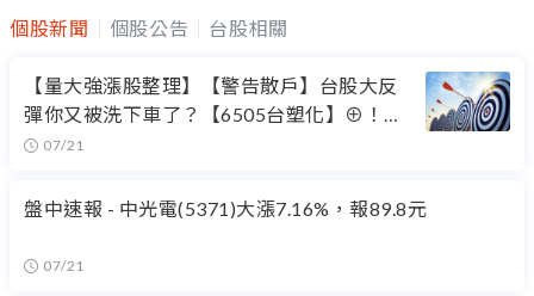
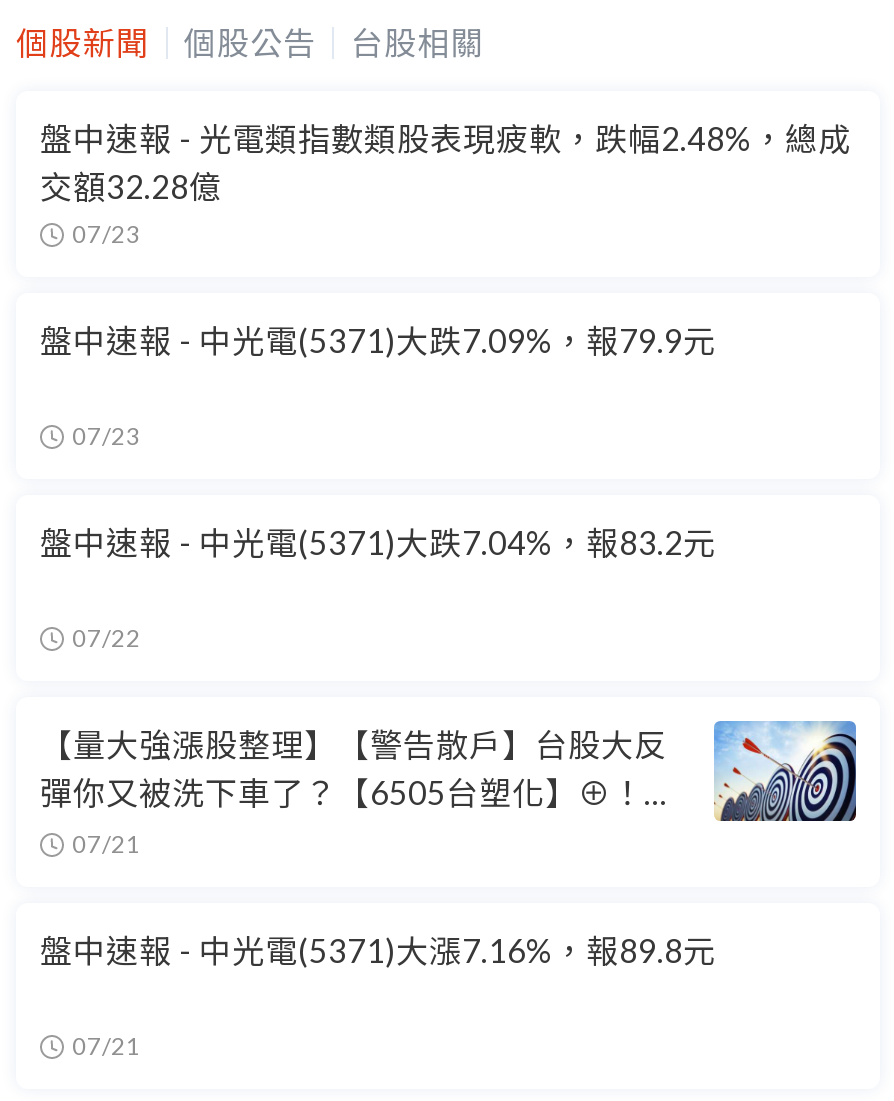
+ 盤中速報 - 光電類指數類股表現疲軟，跌幅2.48%，總成
+ 交額32.28億
+ 07/23
+ 盤中速報 - 中光電(5371)大跌7.09%，報79.9元
+ 07/23
+ 盤中速報 - 中光電(5371)大跌7.04%，報83.2元
+ 07/22
